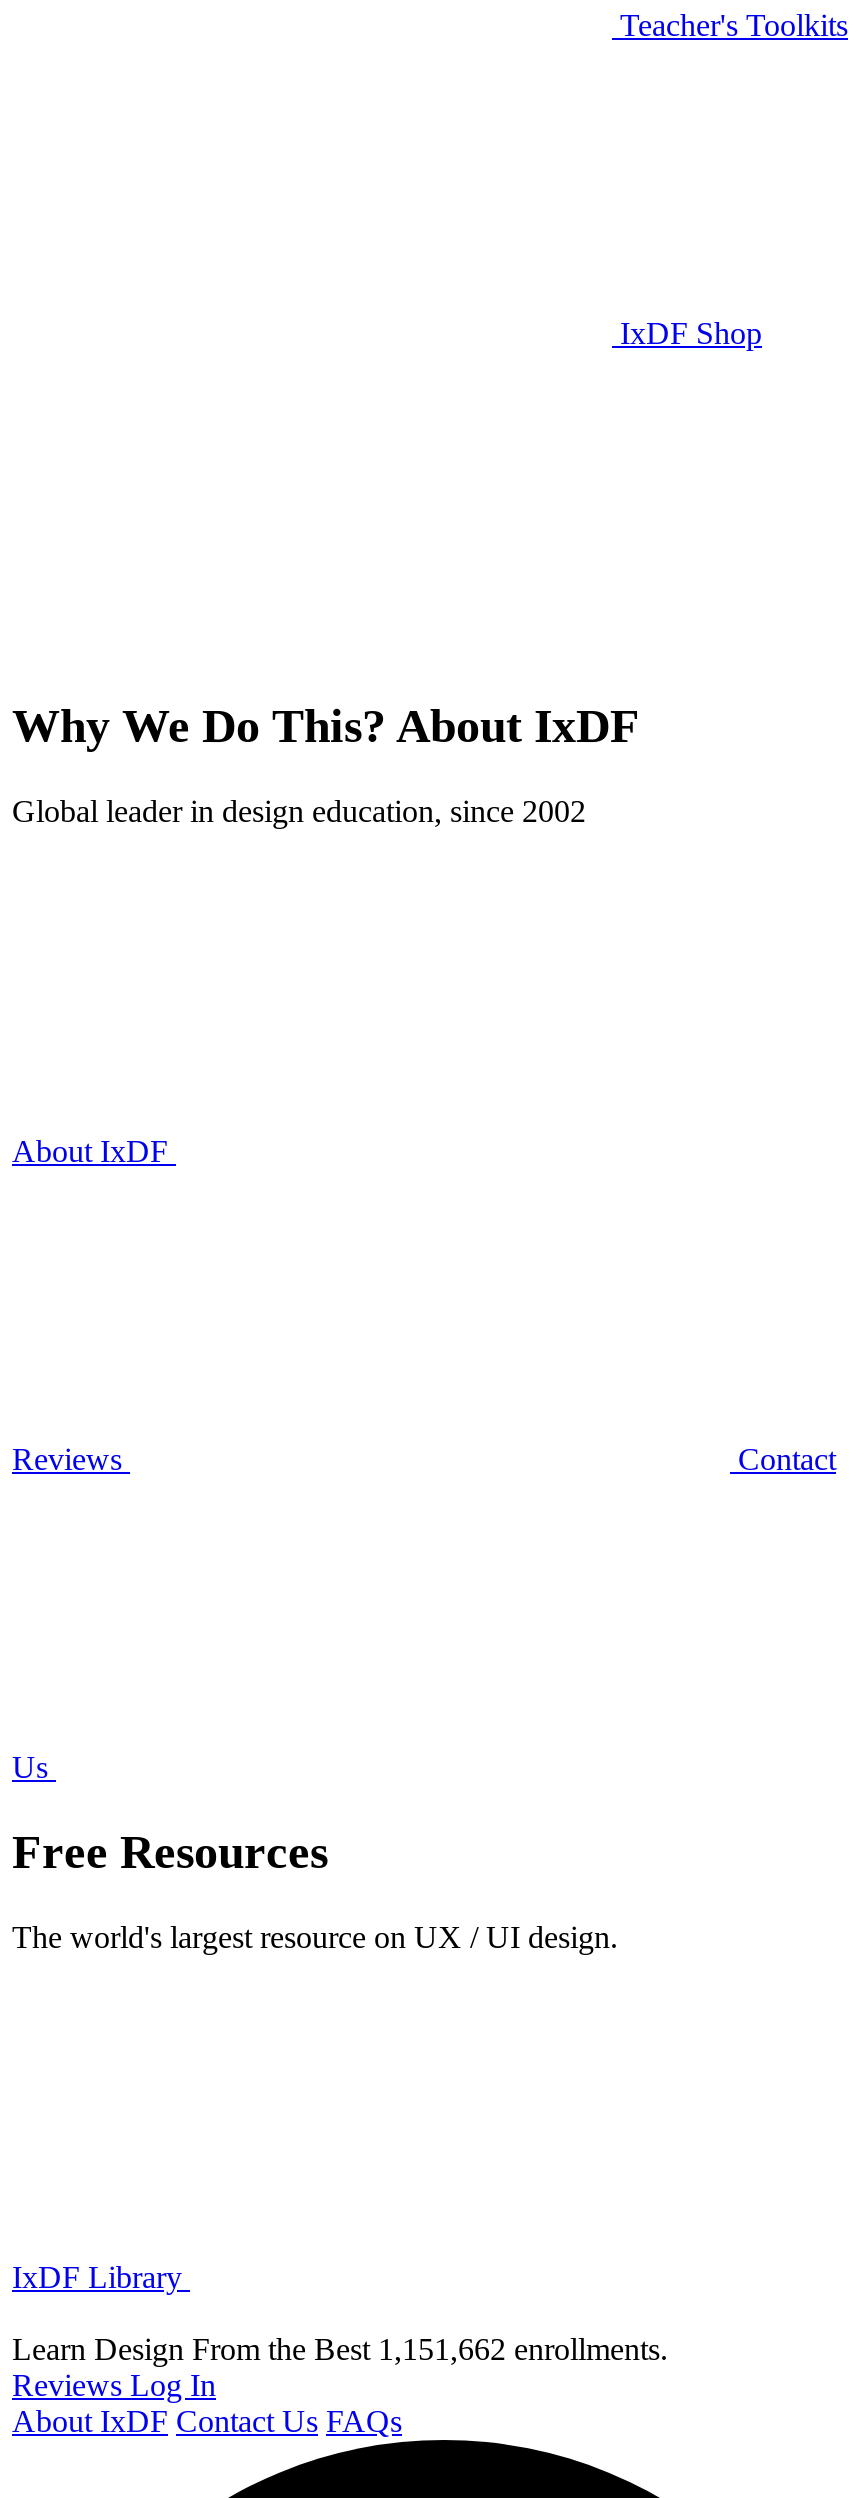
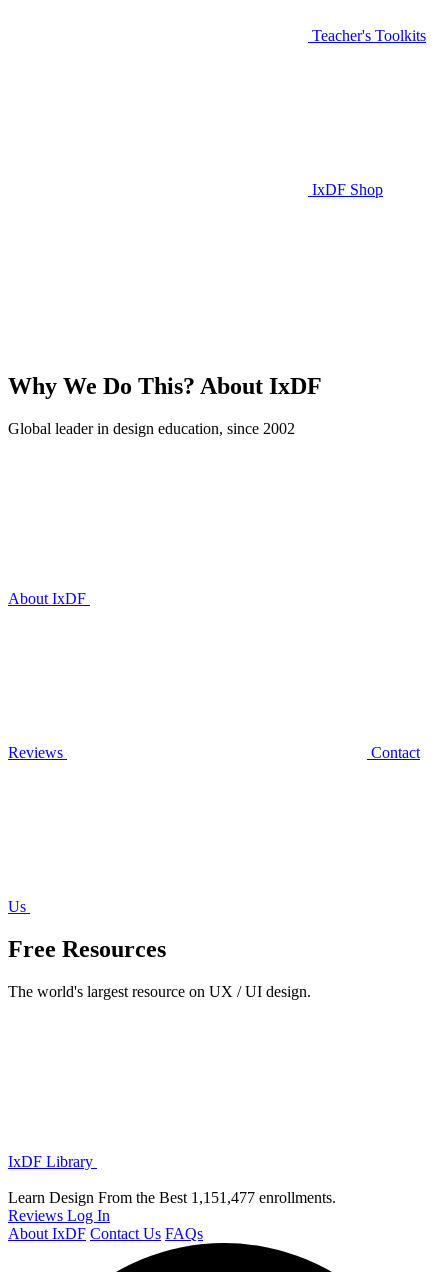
- Learn Design From the Best 1,151,662 enrollments.
+ Learn Design From the Best 1,151,477 enrollments.
